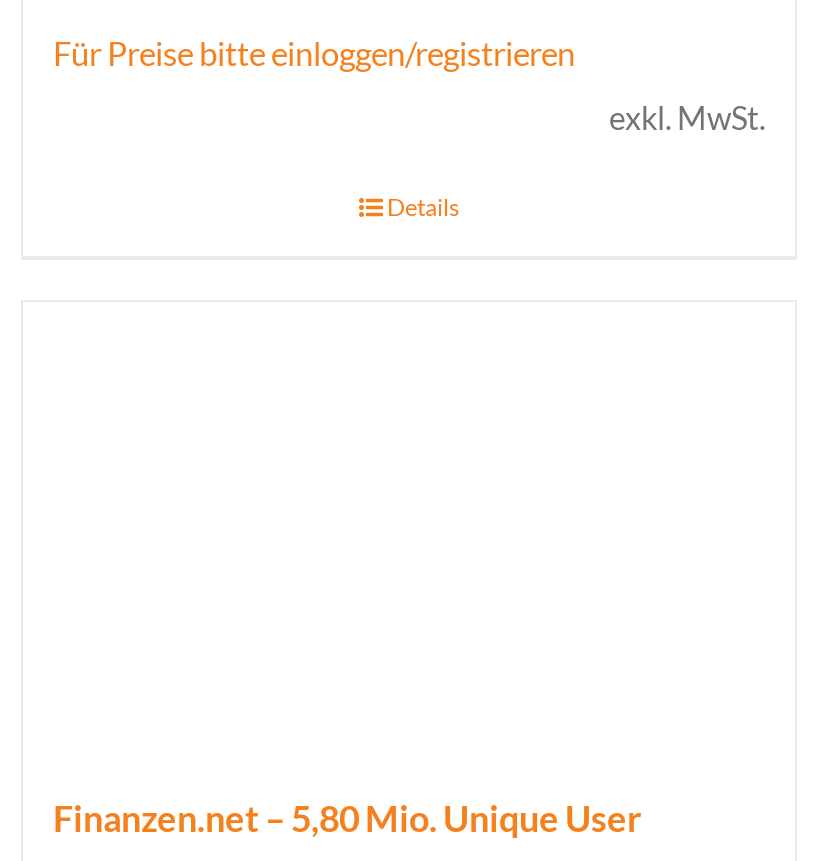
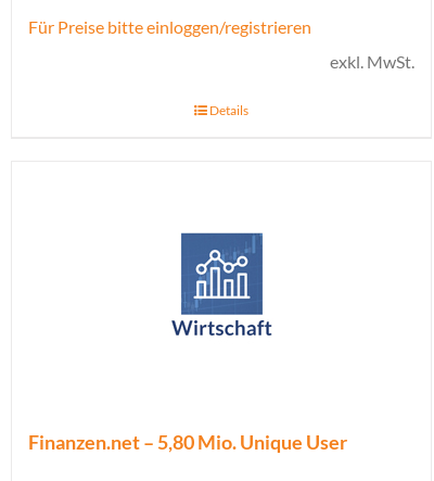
+ [image]
